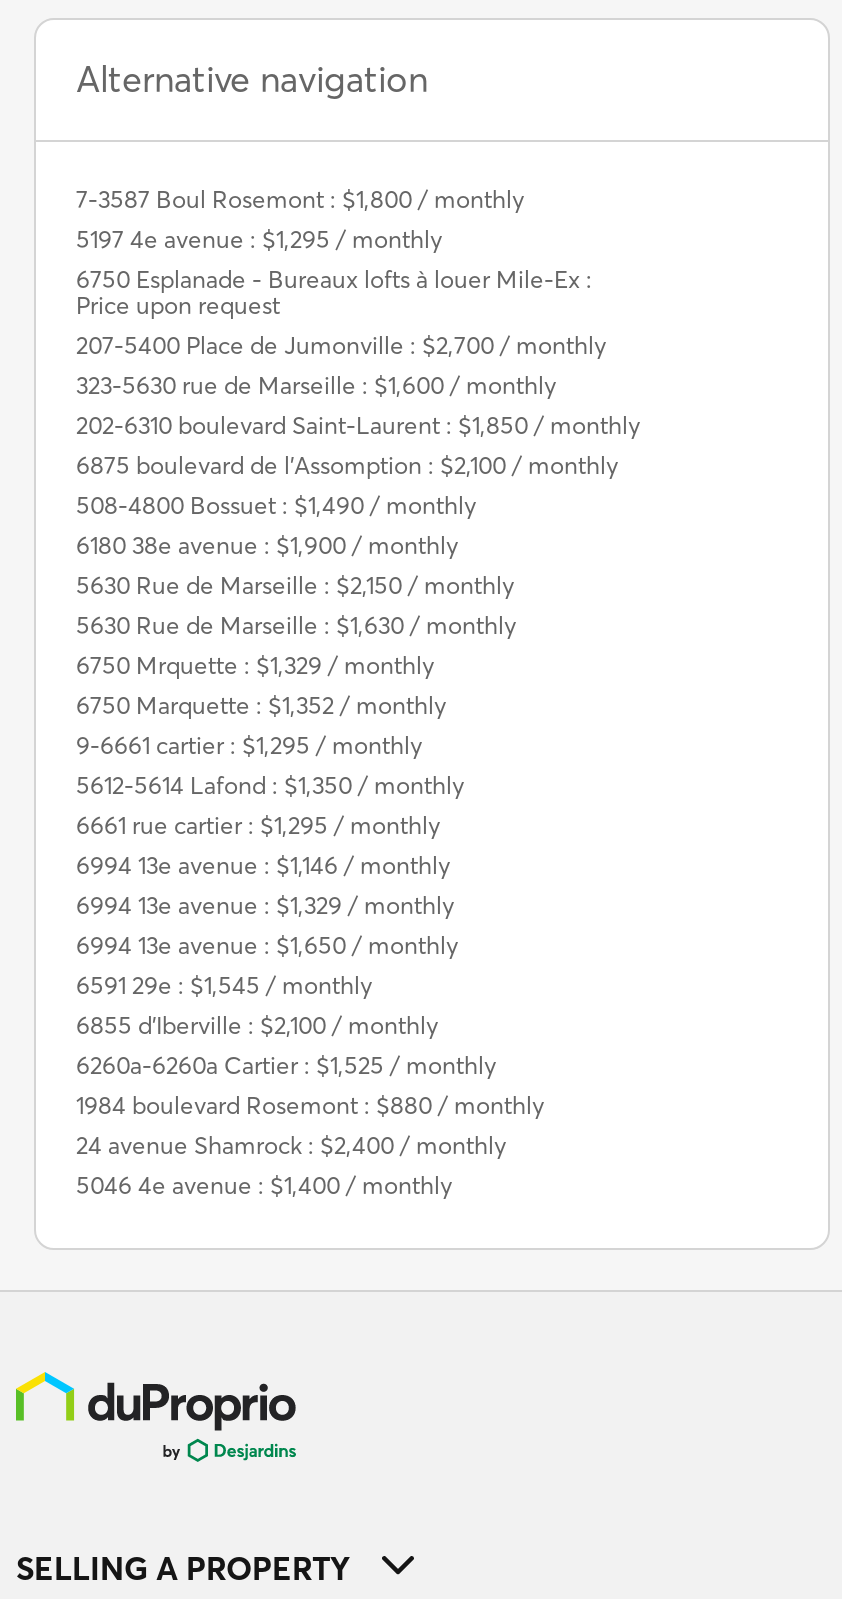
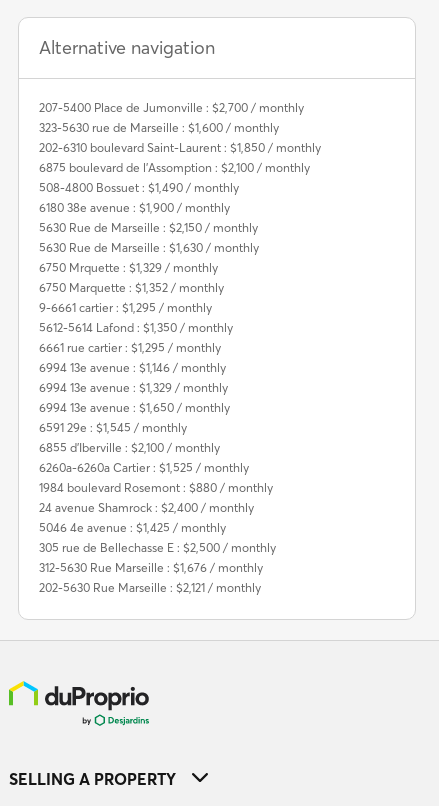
- 7-3587 Boul Rosemont : $1,800 / monthly
- 5197 4e avenue : $1,295 / monthly
- 6750 Esplanade - Bureaux lofts à louer Mile-Ex :
- Price upon request

moved up: 207-5400 Place de Jumonville : $2,700 / monthly | 323-5630 rue de Marseille : $1,600 / monthly | 202-6310 boulevard Saint-Laurent : $1,850 / monthly | ... | 1984 boulevard Rosemont : $880 / monthly | 24 avenue Shamrock : $2,400 / monthly

- 5046 4e avenue : $1,400 / monthly
+ 5046 4e avenue : $1,425 / monthly
+ 305 rue de Bellechasse E : $2,500 / monthly
+ 312-5630 Rue Marseille : $1,676 / monthly
+ 202-5630 Rue Marseille : $2,121 / monthly
